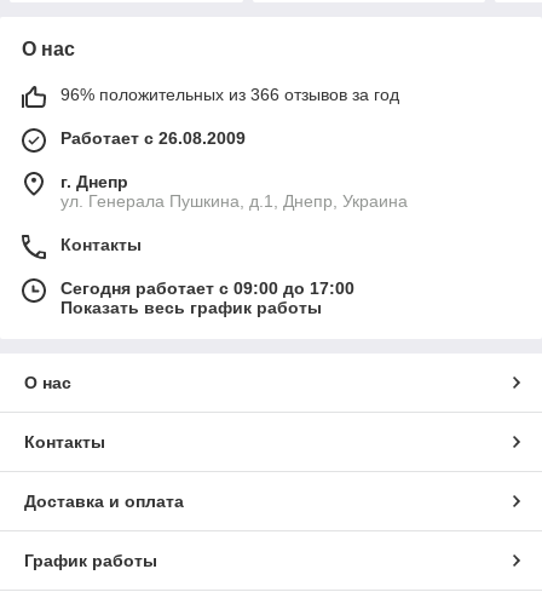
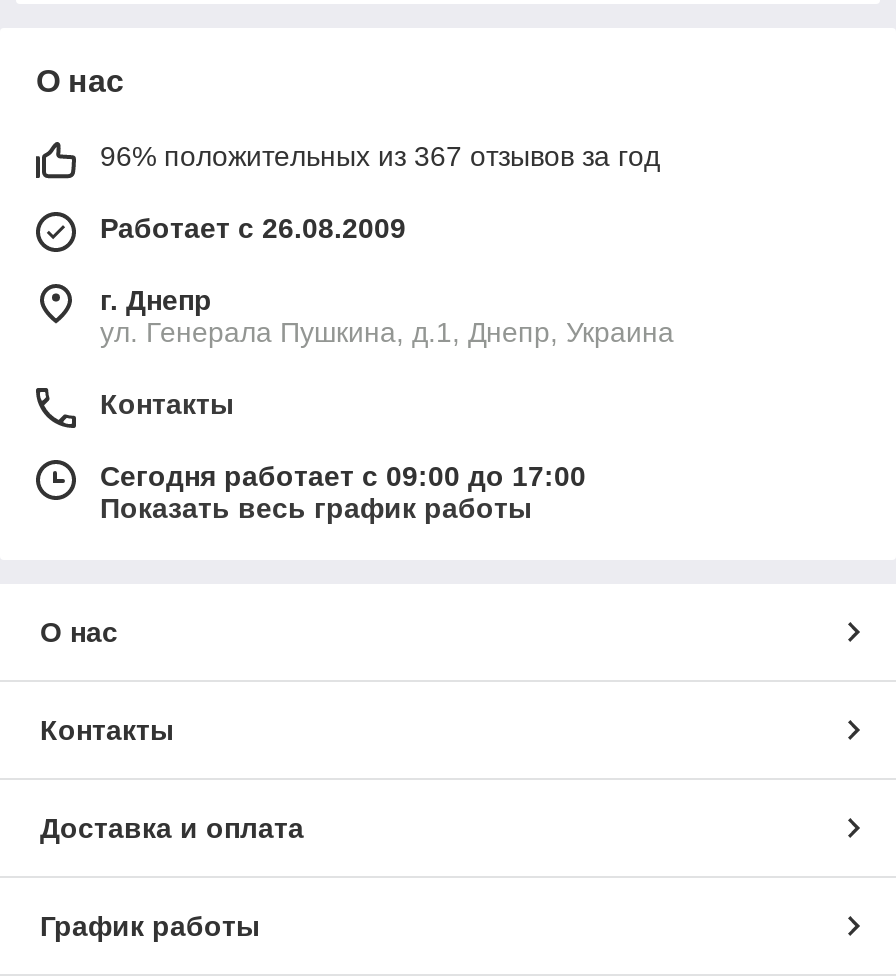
- 96% положительных из 366 отзывов за год
+ 96% положительных из 367 отзывов за год
